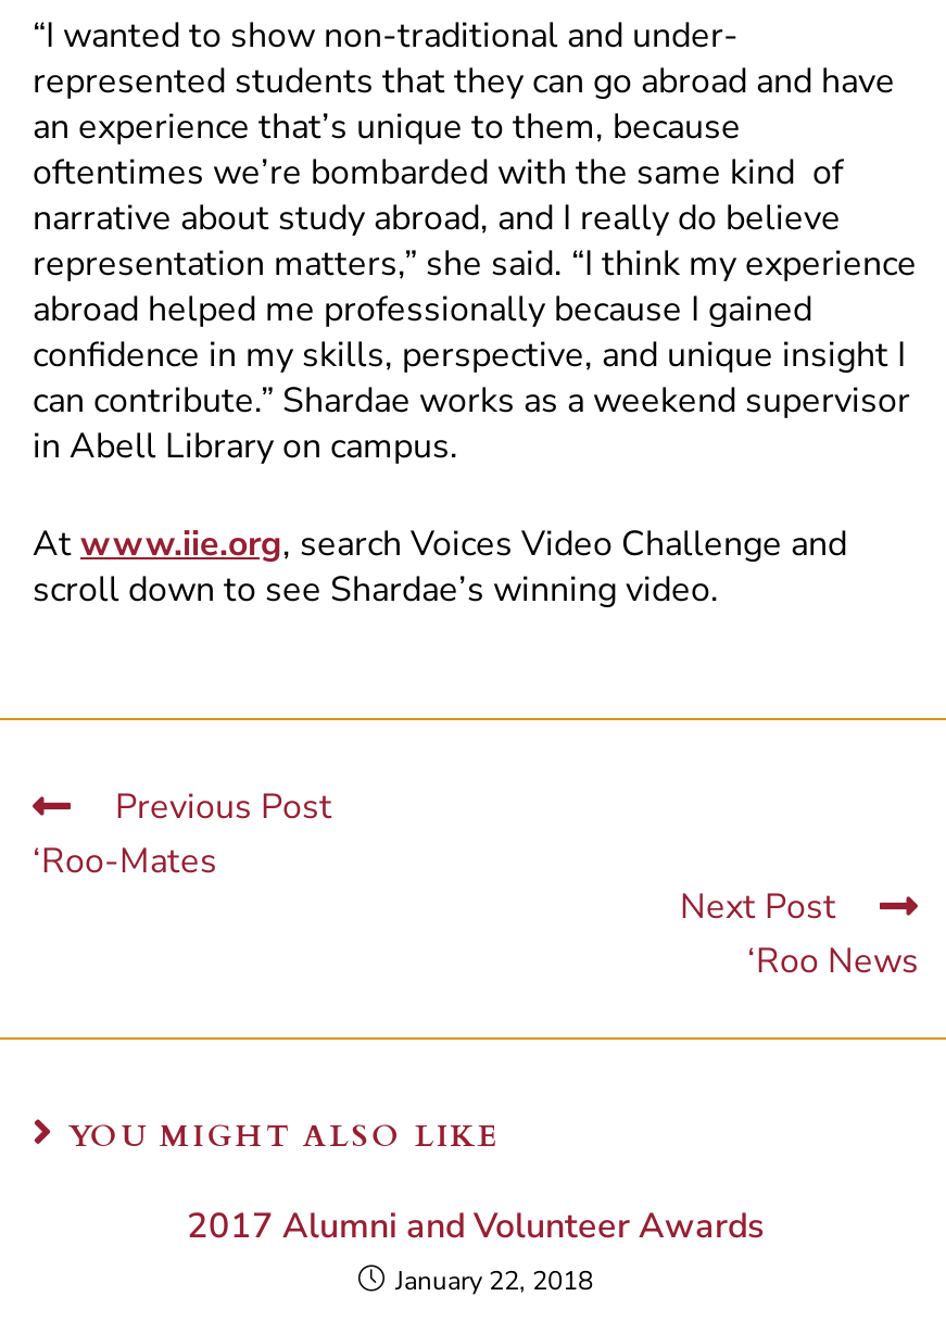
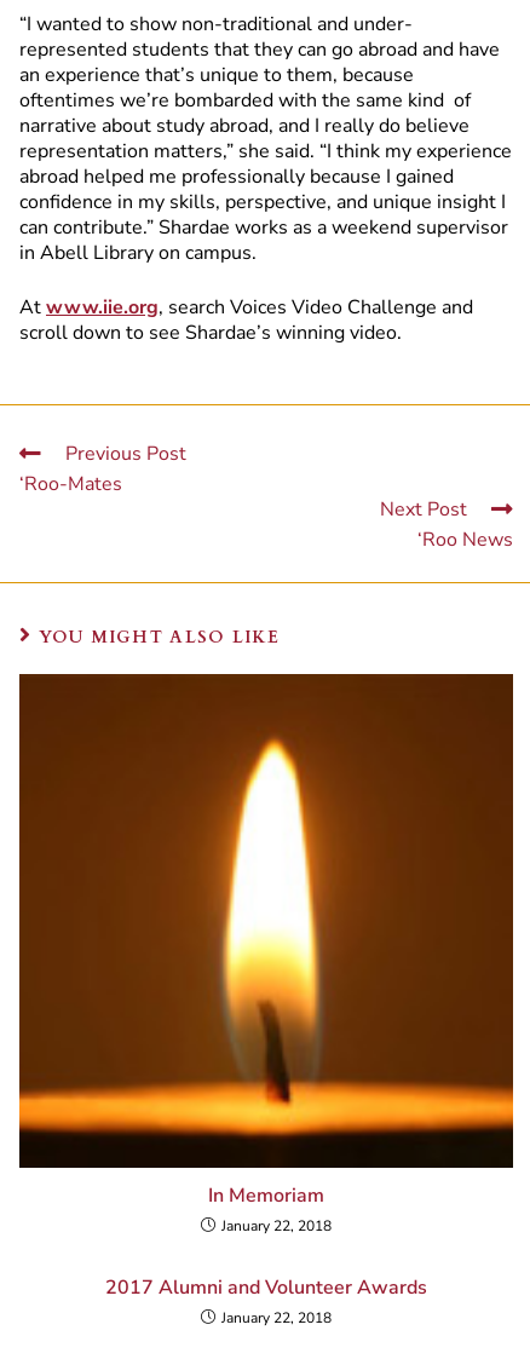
+ [image]
+ In Memoriam
+ January 22, 2018
